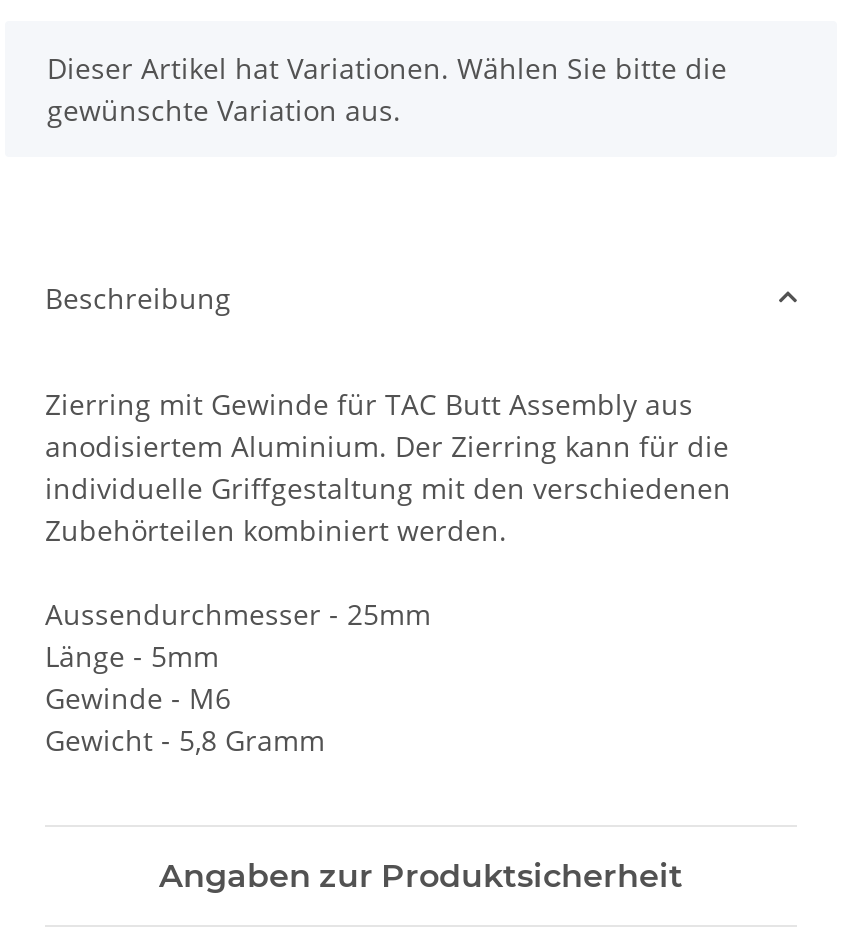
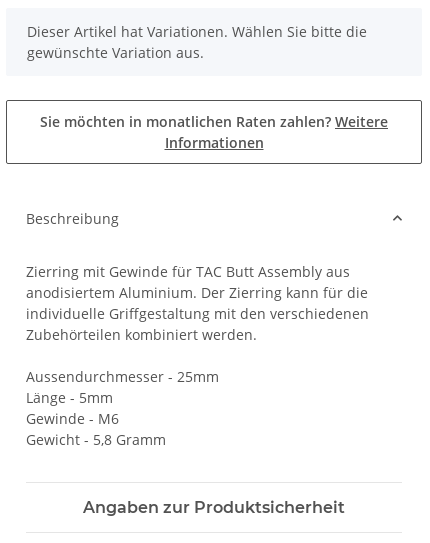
+ Sie möchten in monatlichen Raten zahlen? Weitere
+ Informationen
